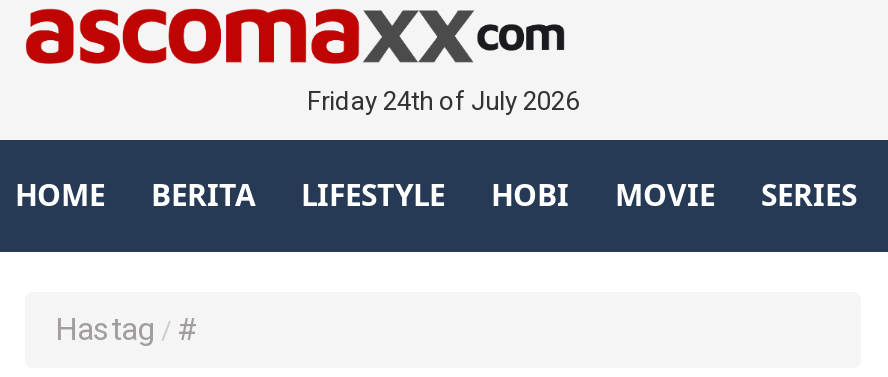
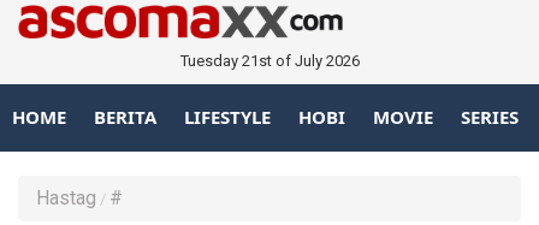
- Friday 24th of July 2026
+ Tuesday 21st of July 2026
